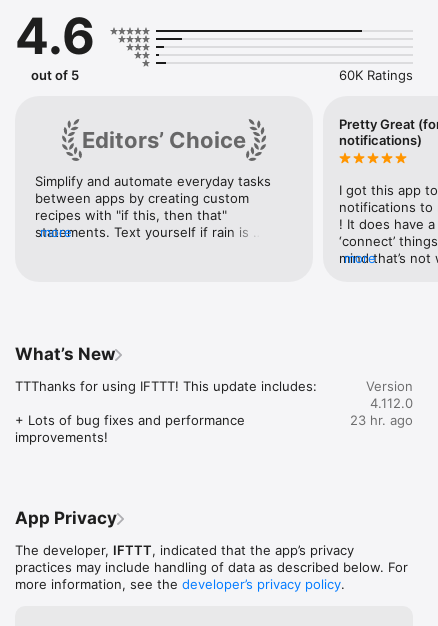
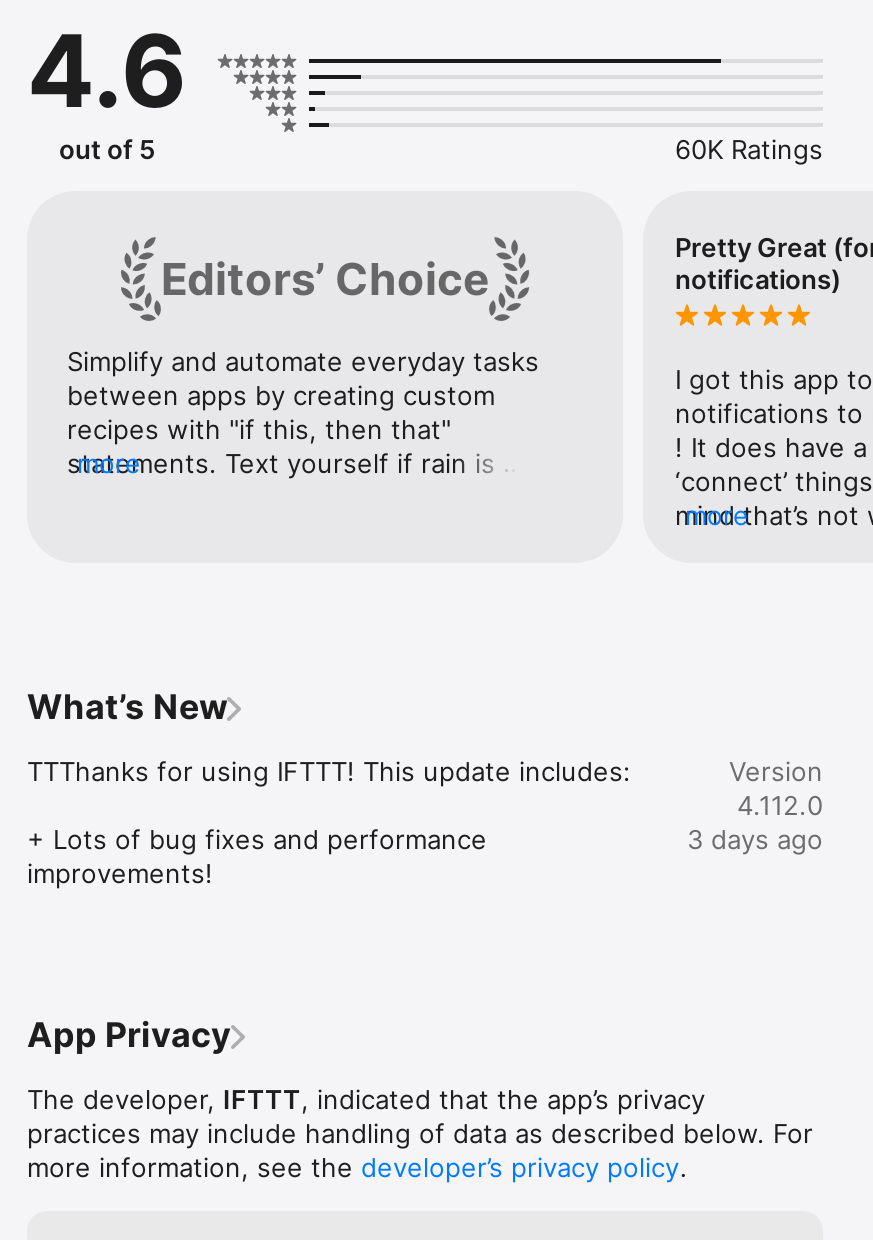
- 23 hr. ago
+ 3 days ago
